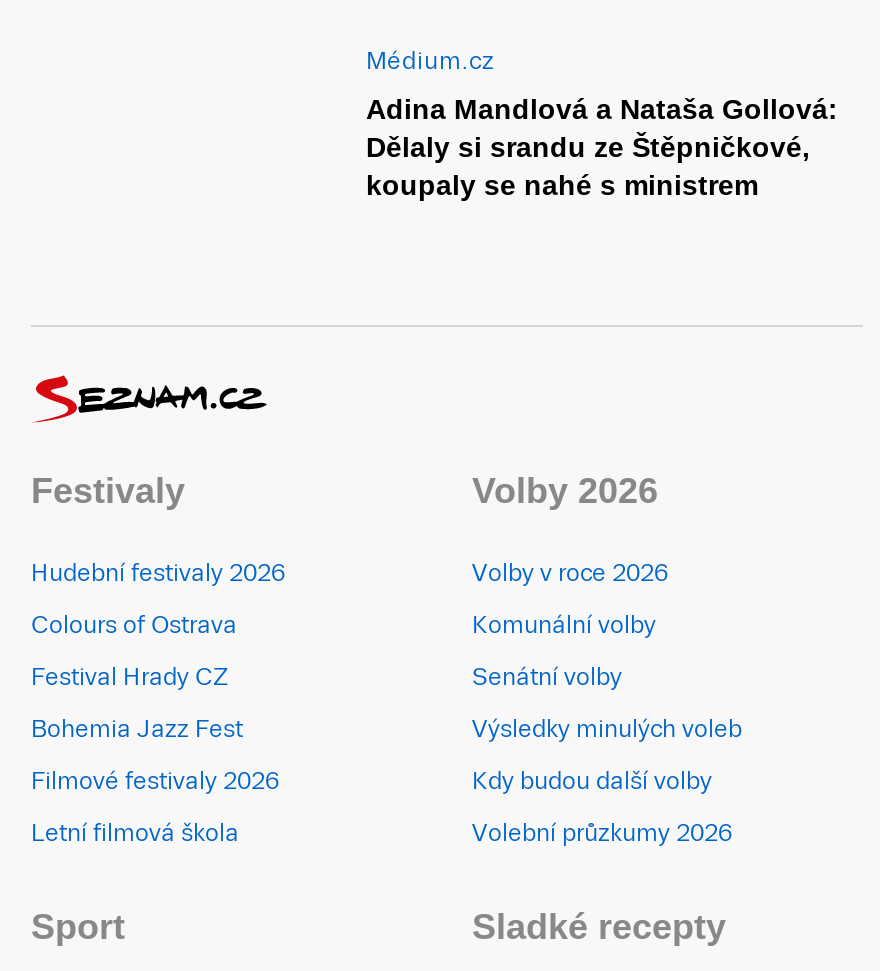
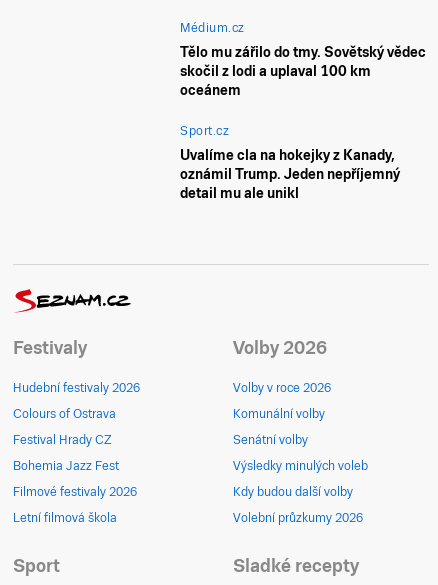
- Adina Mandlová a Nataša Gollová:
- Dělaly si srandu ze Štěpničkové,
- koupaly se nahé s ministrem
+ Tělo mu zářilo do tmy. Sovětský vědec
+ skočil z lodi a uplaval 100 km
+ oceánem
+ Sport.cz
+ Uvalíme cla na hokejky z Kanady,
+ oznámil Trump. Jeden nepříjemný
+ detail mu ale unikl
